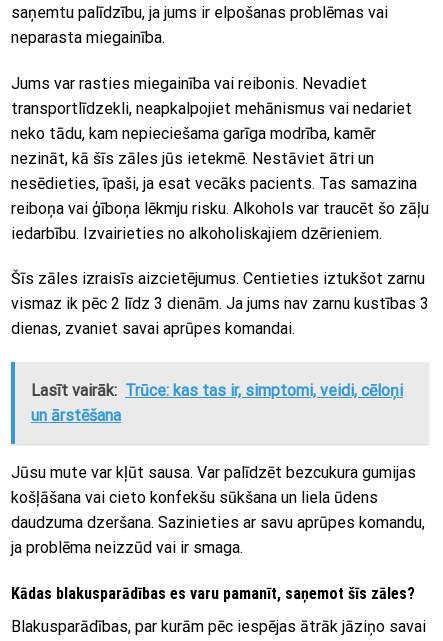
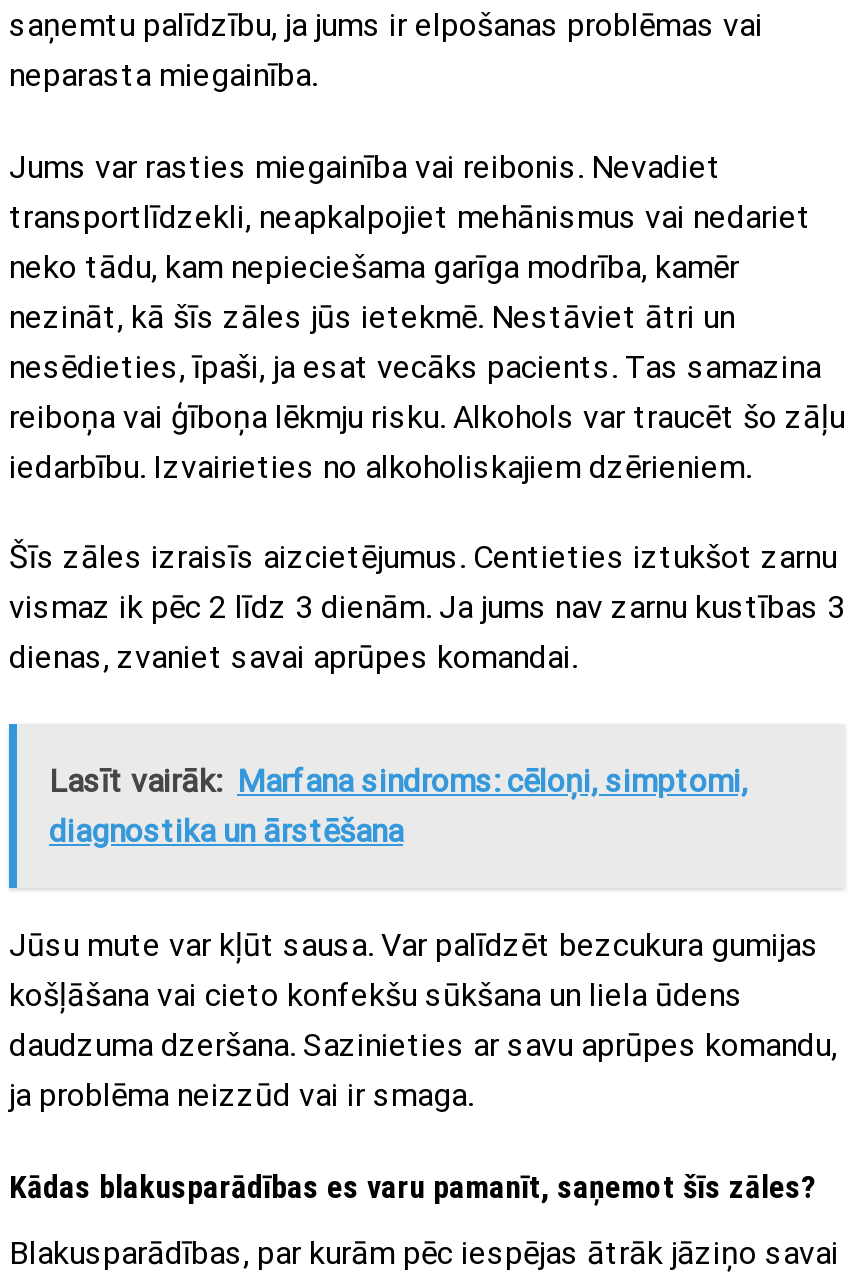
- Lasīt vairāk: Trūce: kas tas ir, simptomi, veidi, cēloņi
- un ārstēšana
+ Lasīt vairāk: Marfana sindroms: cēloņi, simptomi,
+ diagnostika un ārstēšana
